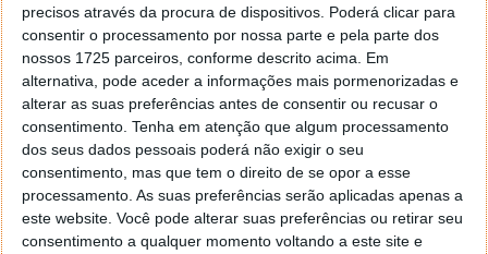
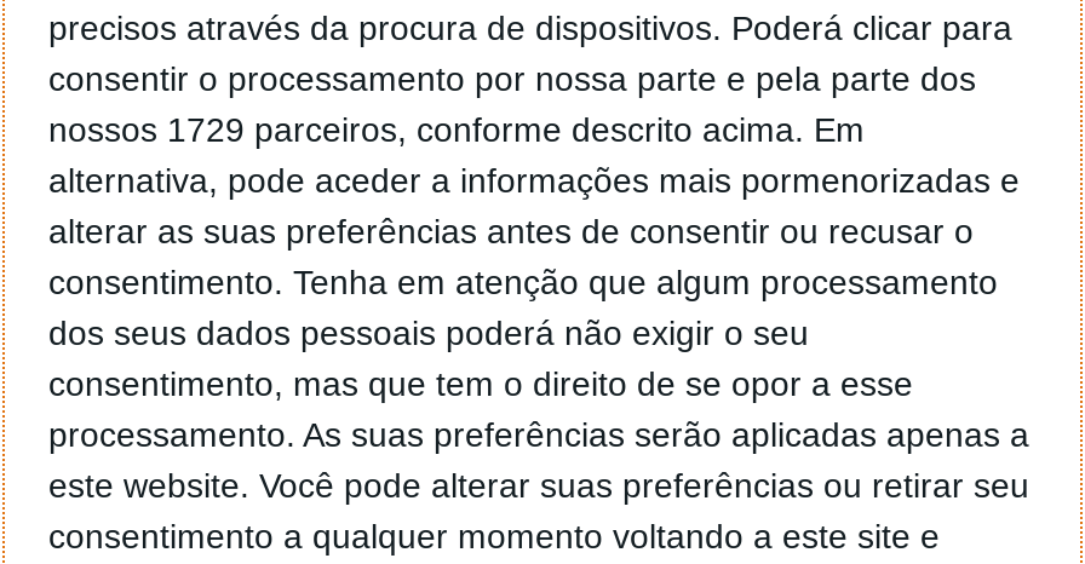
- nossos 1725 parceiros, conforme descrito acima. Em
+ nossos 1729 parceiros, conforme descrito acima. Em
